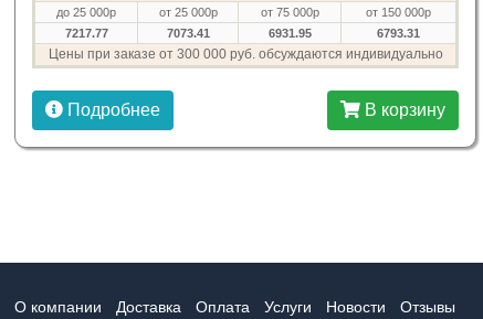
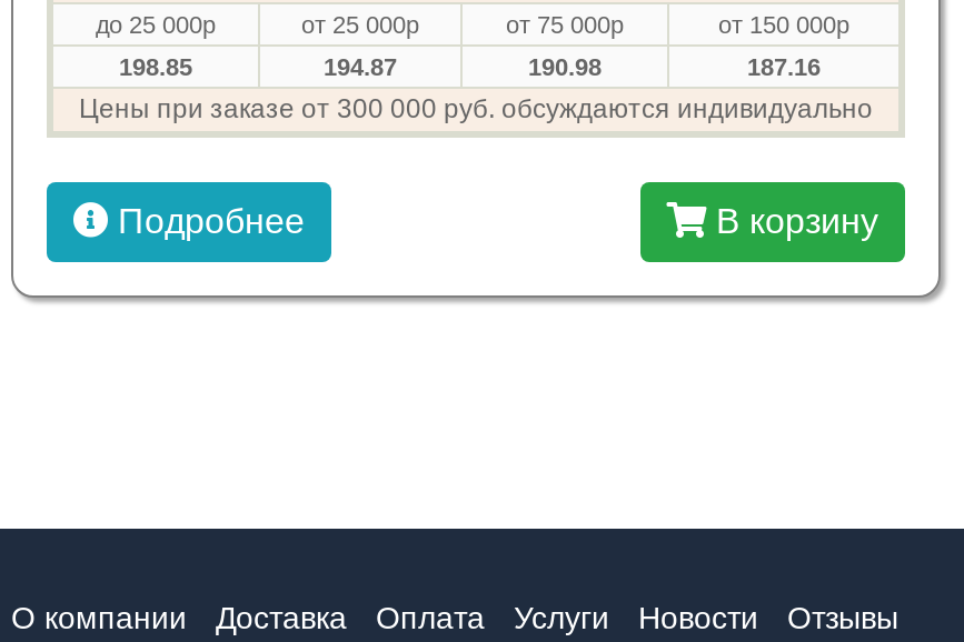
- 7217.77
+ 198.85

- 7073.41
+ 194.87

- 6931.95
+ 190.98

- 6793.31
+ 187.16
